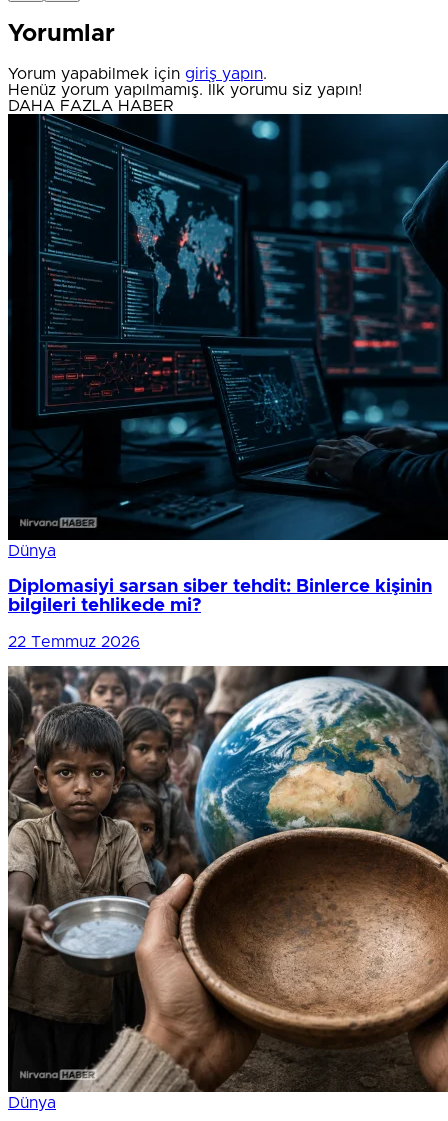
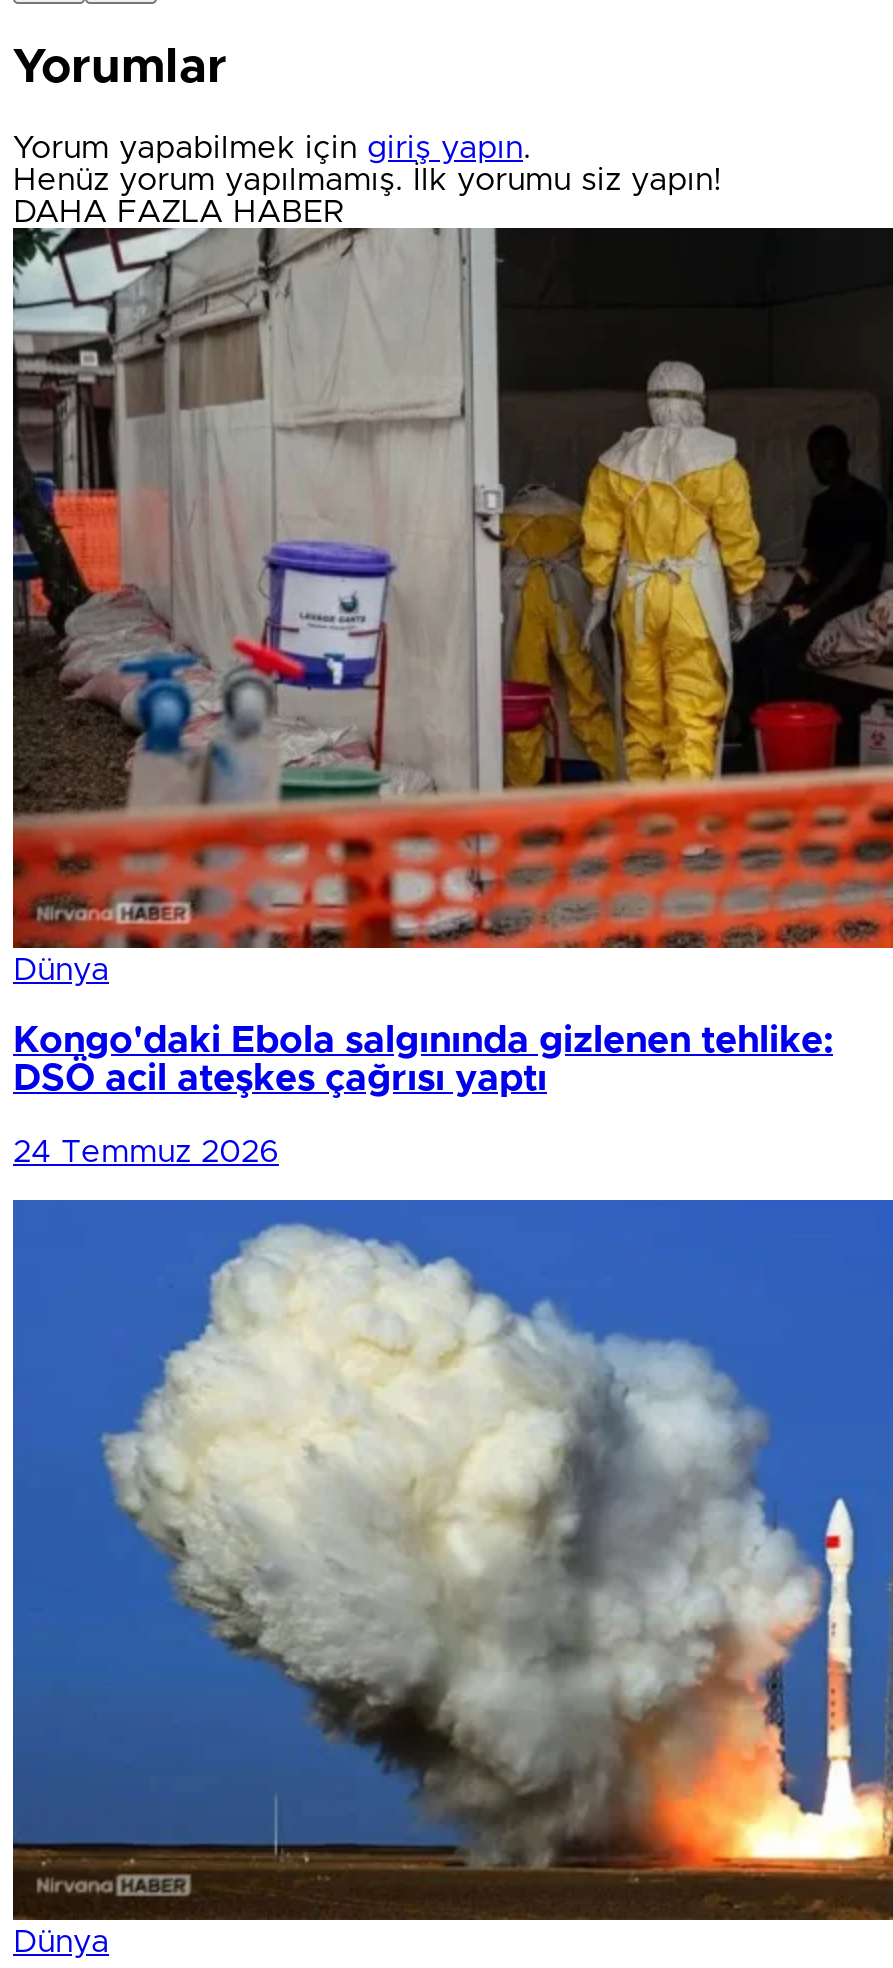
- [image]
- Diplomasiyi sarsan siber tehdit: Binlerce kişinin
- bilgileri tehlikede mi?
+ [image]
+ Kongo'daki Ebola salgınında gizlenen tehlike:
+ DSÖ acil ateşkes çağrısı yaptı

- 22 Temmuz 2026
+ 24 Temmuz 2026

- [image]
+ [image]
